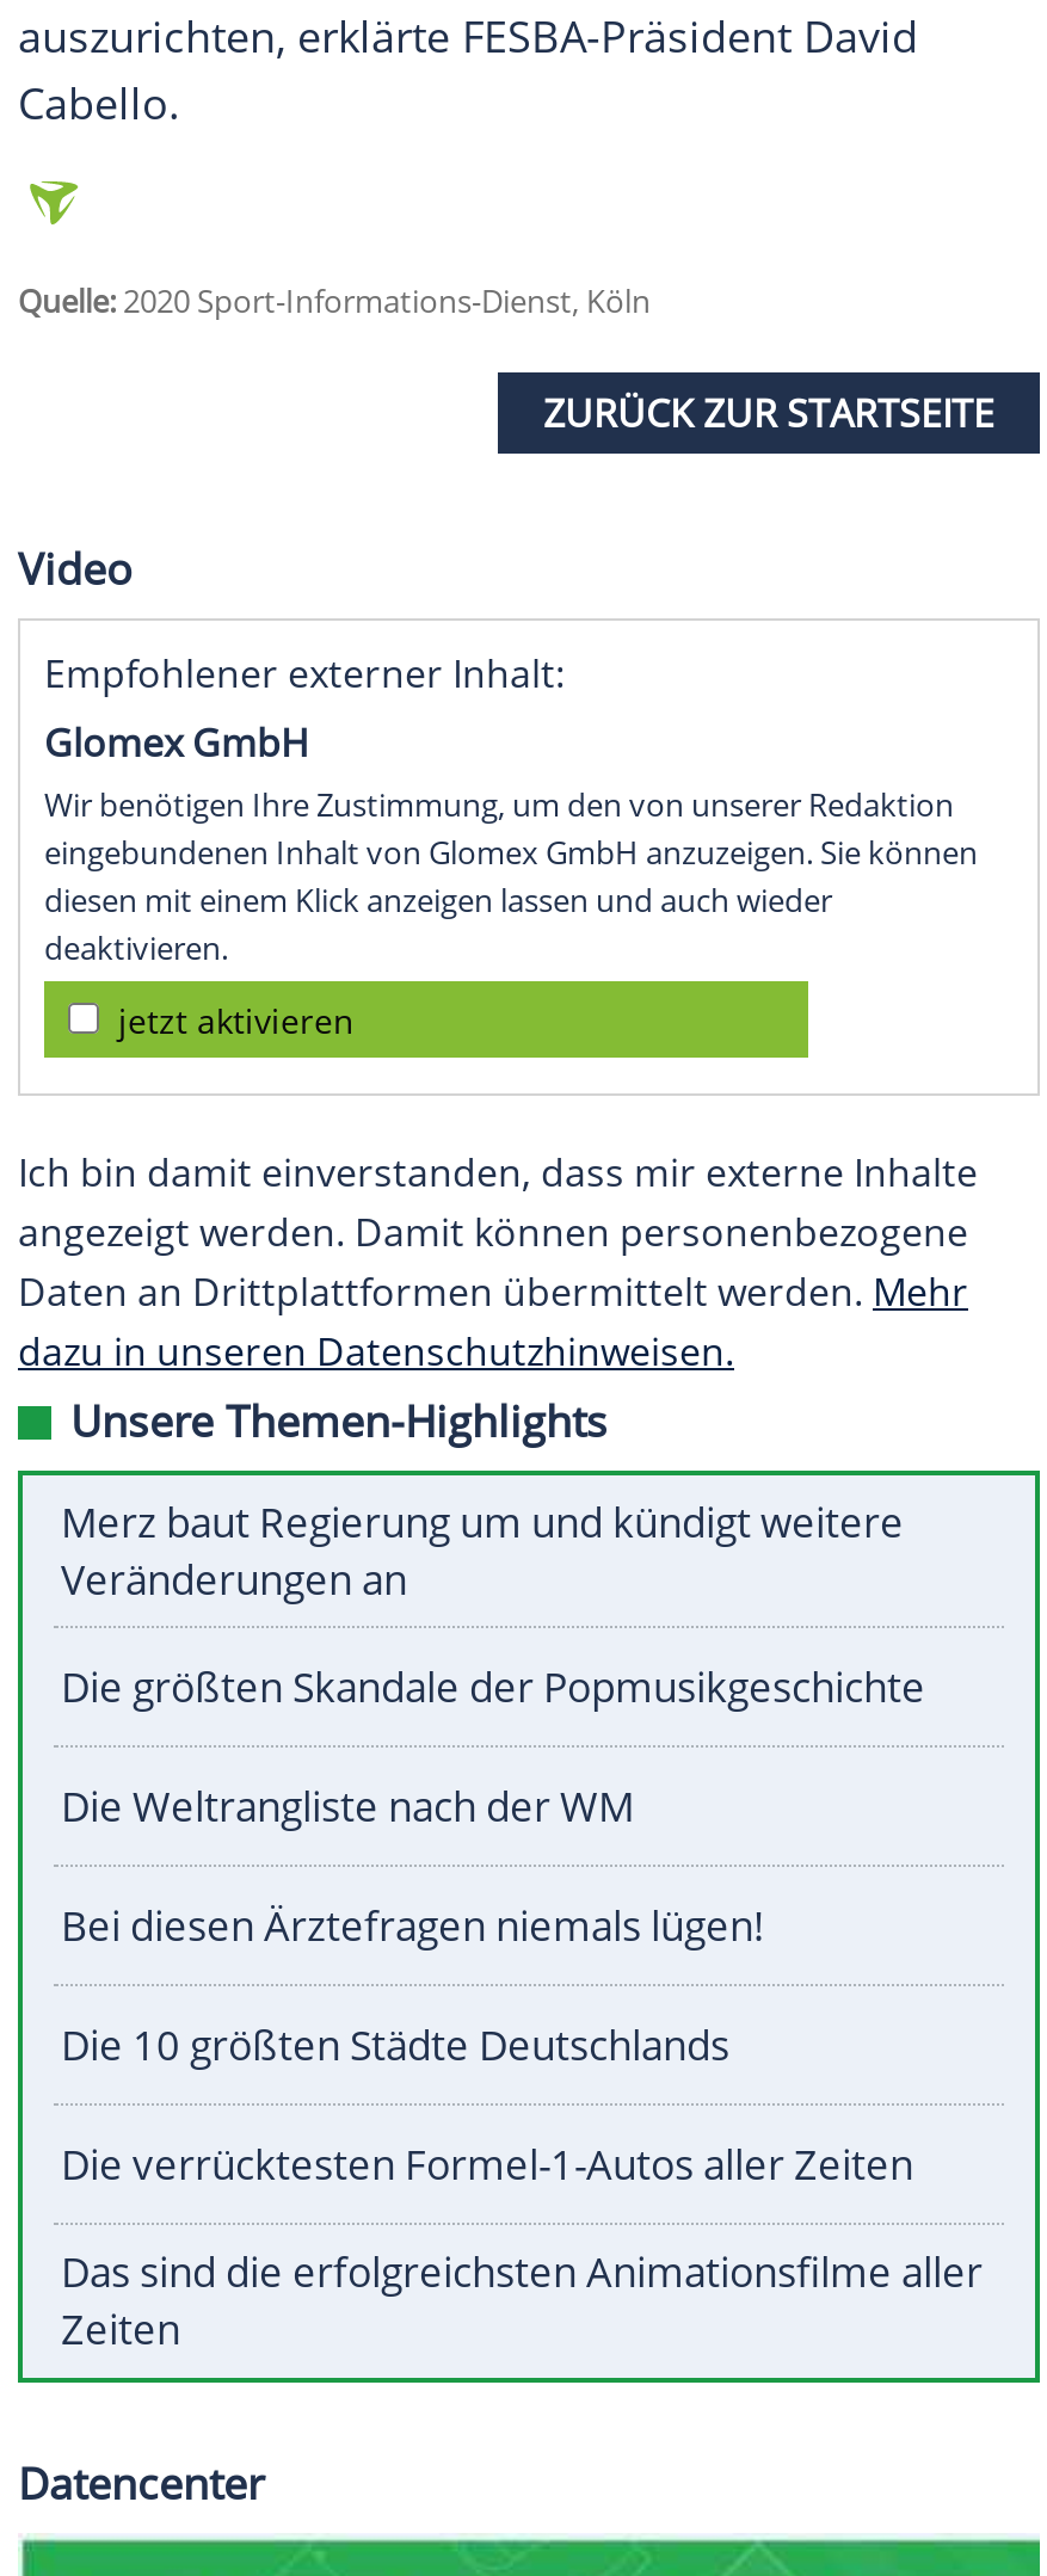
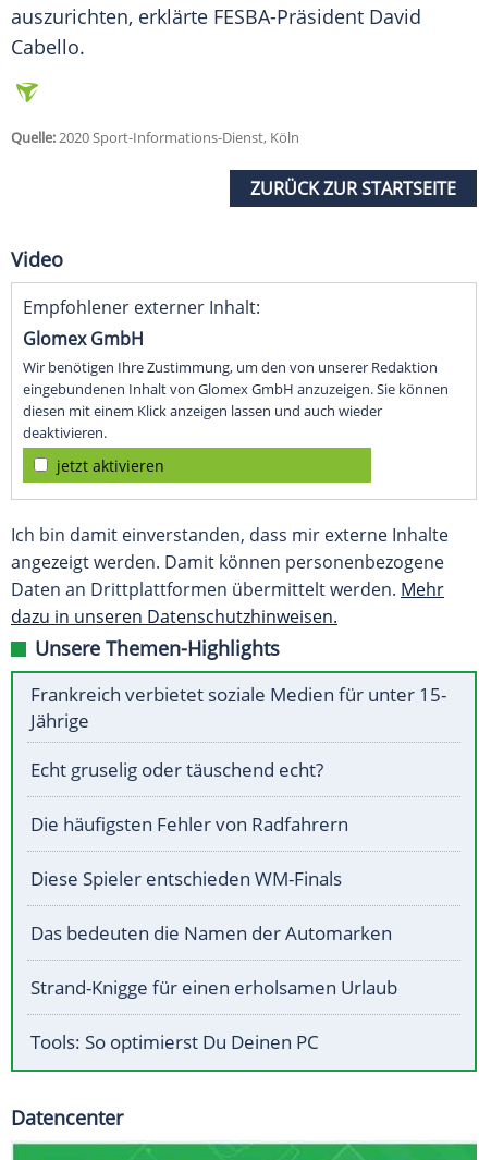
- Merz baut Regierung um und kündigt weitere
- Veränderungen an
+ Frankreich verbietet soziale Medien für unter 15-
+ Jährige

- Die größten Skandale der Popmusikgeschichte
+ Echt gruselig oder täuschend echt?

- Die Weltrangliste nach der WM
+ Die häufigsten Fehler von Radfahrern

- Bei diesen Ärztefragen niemals lügen!
+ Diese Spieler entschieden WM-Finals

- Die 10 größten Städte Deutschlands
+ Das bedeuten die Namen der Automarken

- Die verrücktesten Formel-1-Autos aller Zeiten
+ Strand-Knigge für einen erholsamen Urlaub

- Das sind die erfolgreichsten Animationsfilme aller
- Zeiten
+ Tools: So optimierst Du Deinen PC
